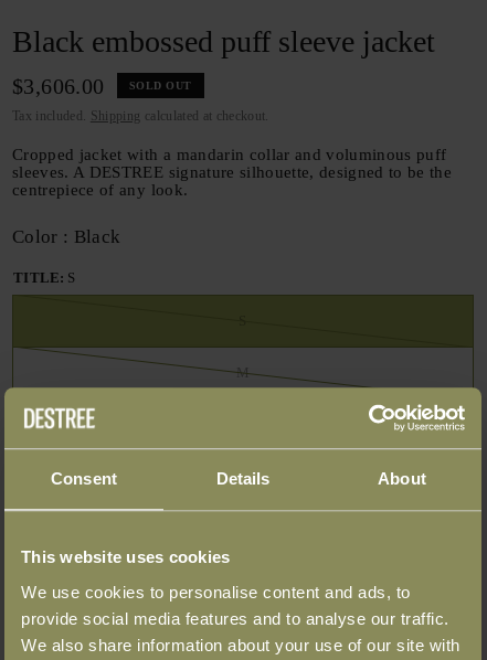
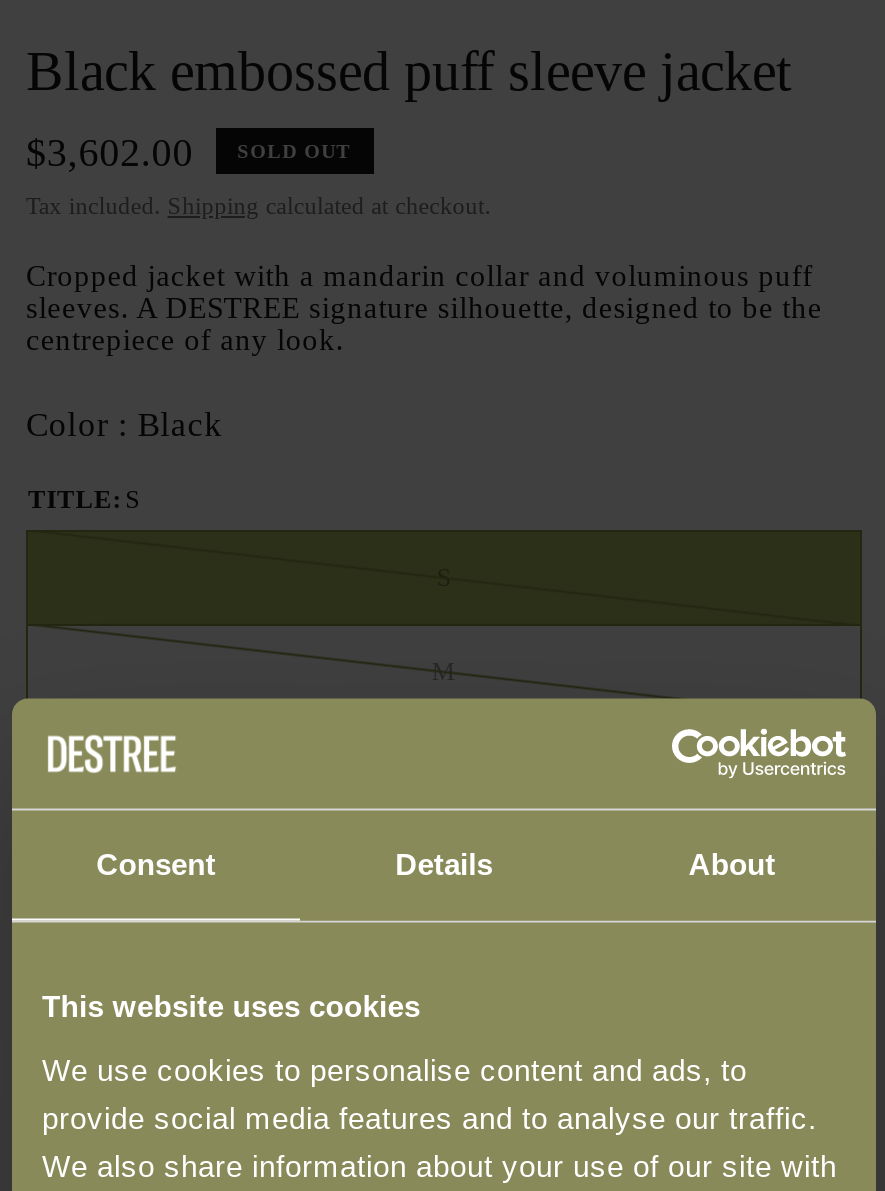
- $3,606.00 SOLD OUT
+ $3,602.00 SOLD OUT
